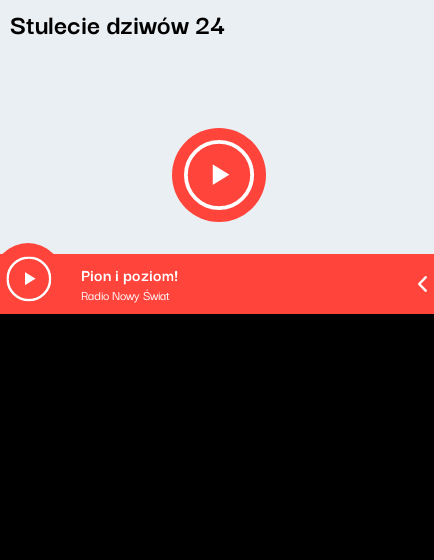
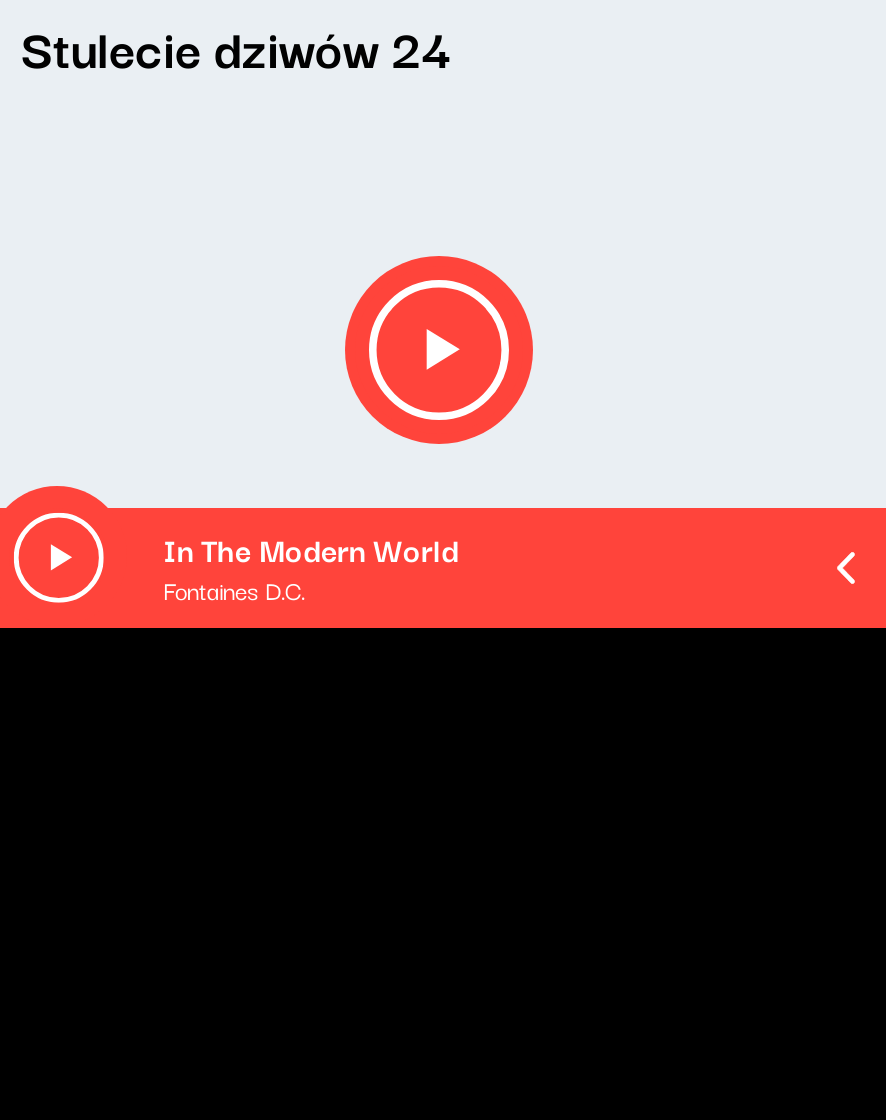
- Pion i poziom!
- Radio Nowy Świat
+ In The Modern World
+ Fontaines D.C.
